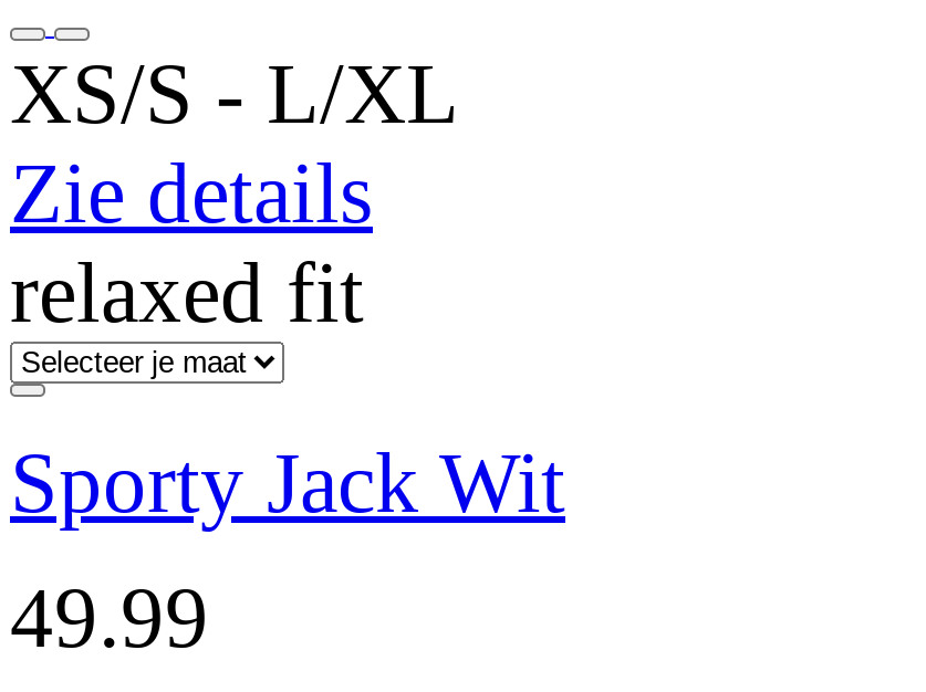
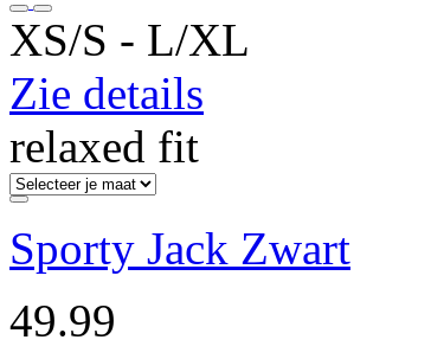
- Sporty Jack Wit
+ Sporty Jack Zwart
